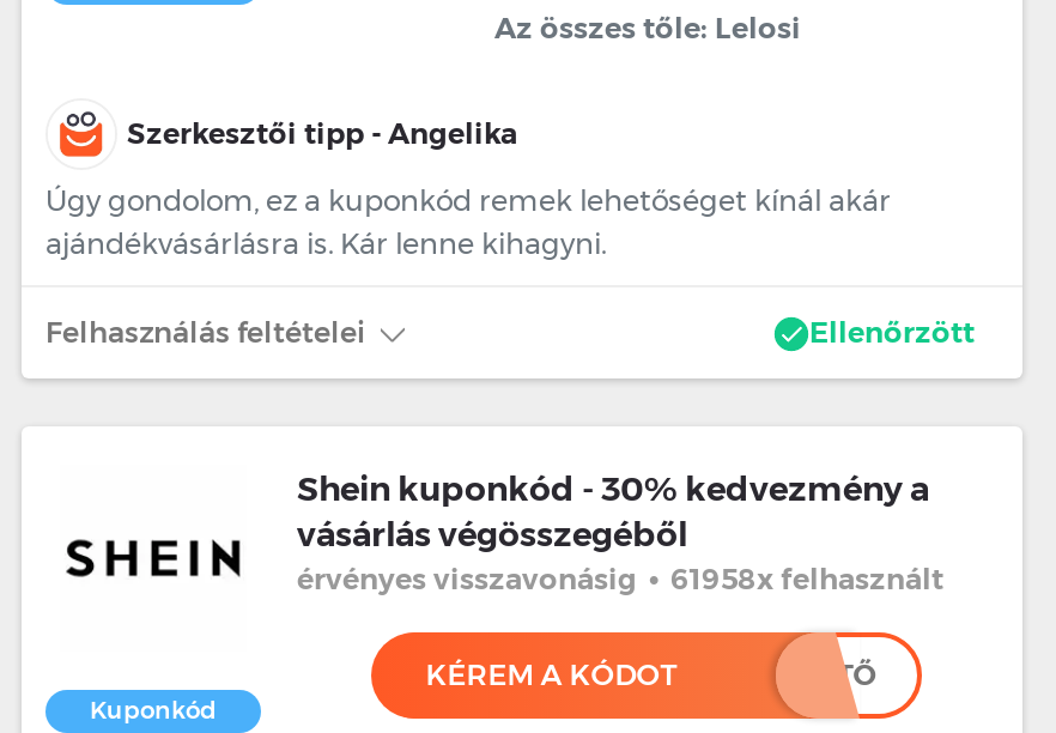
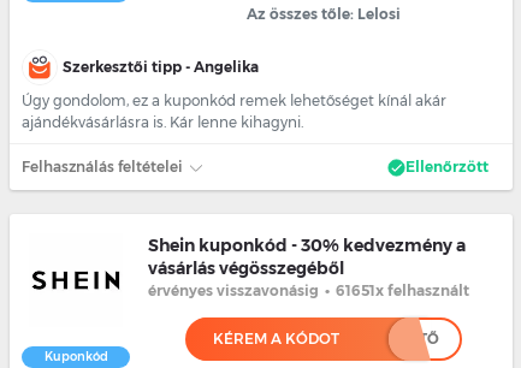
- érvényes visszavonásig • 61958x felhasznált
+ érvényes visszavonásig • 61651x felhasznált
